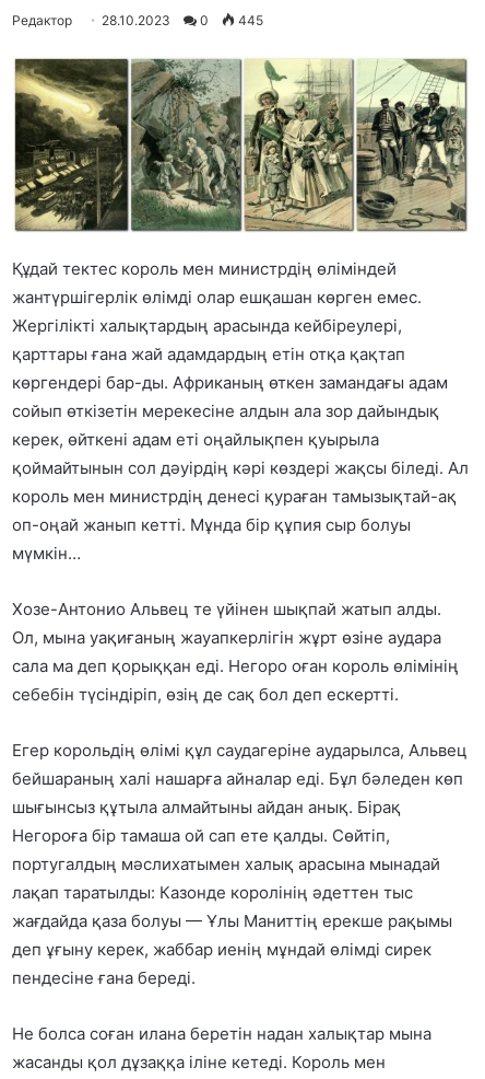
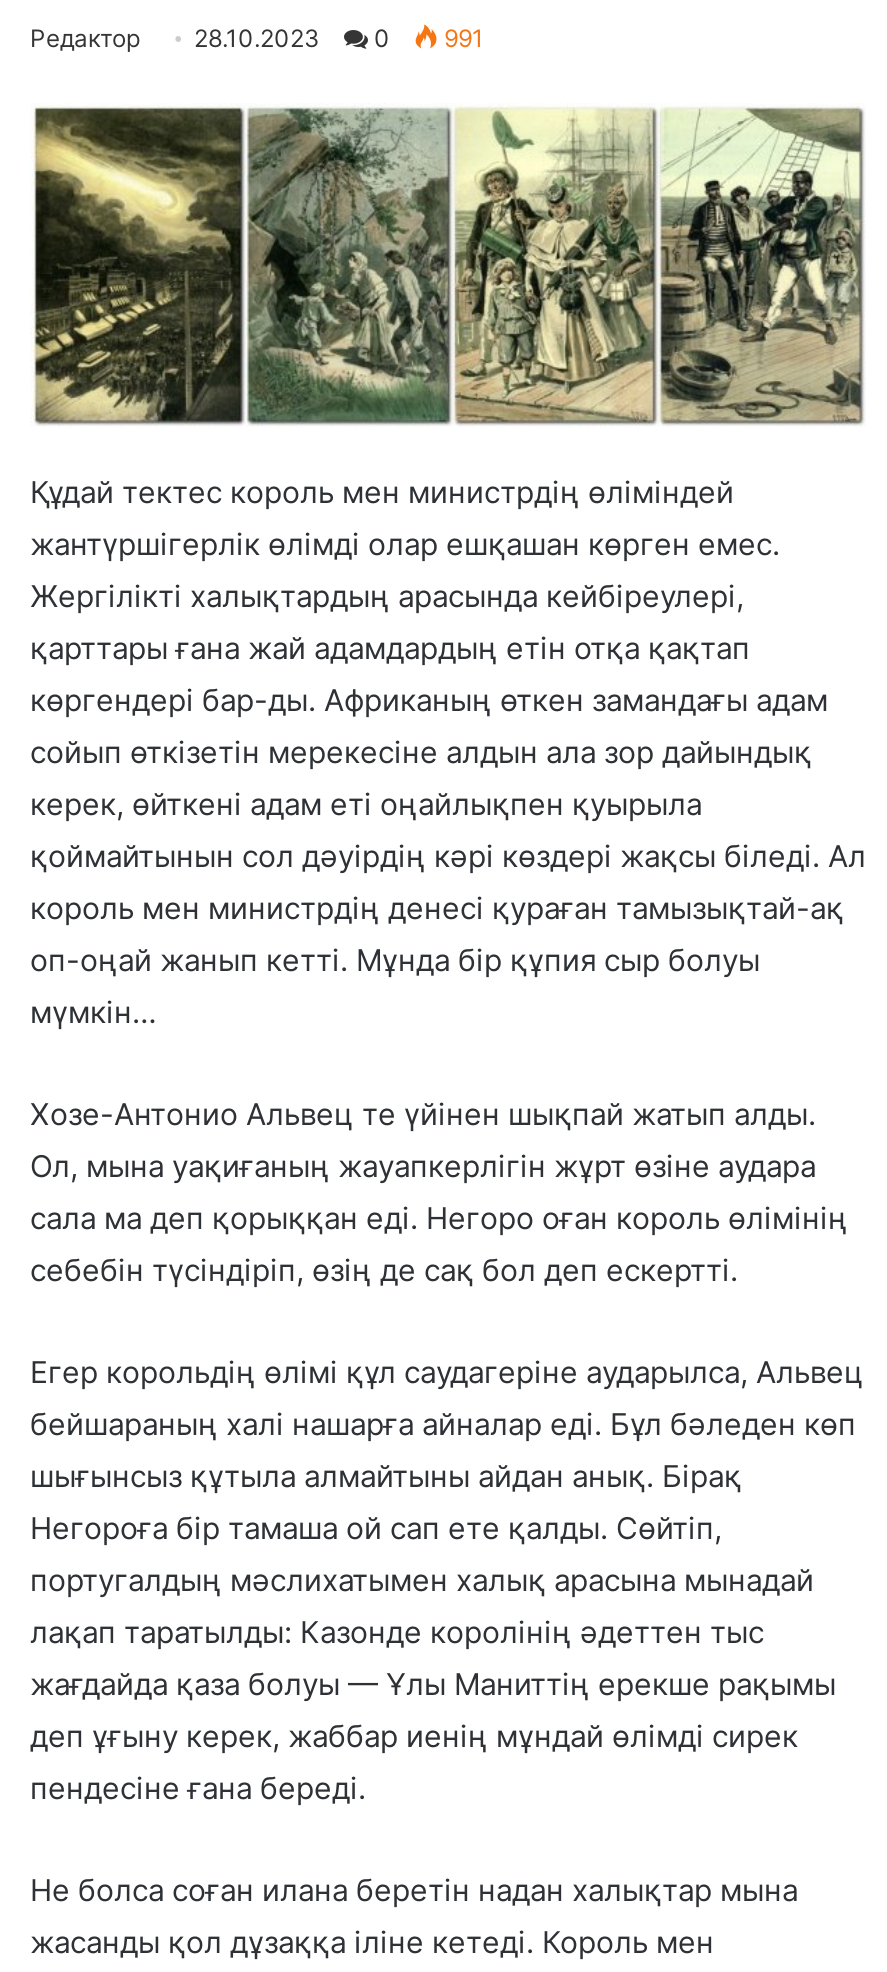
- Редактор 28.10.2023 0 445
+ Редактор 28.10.2023 0 991
